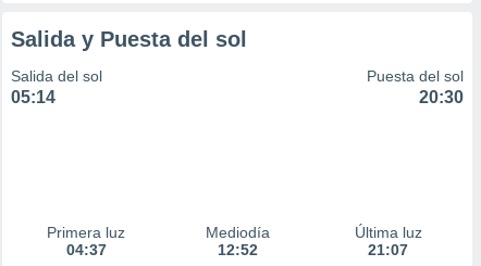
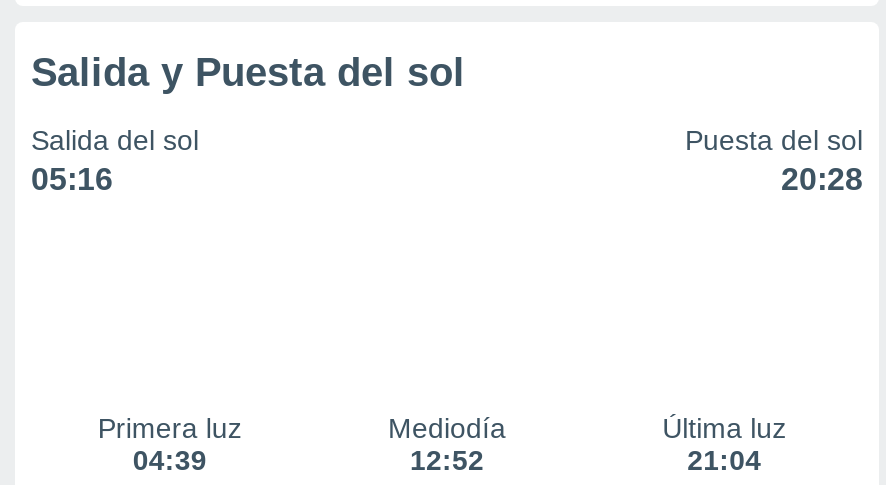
- 05:14
+ 05:16

- 20:30
+ 20:28

- 04:37
+ 04:39

- 21:07
+ 21:04
